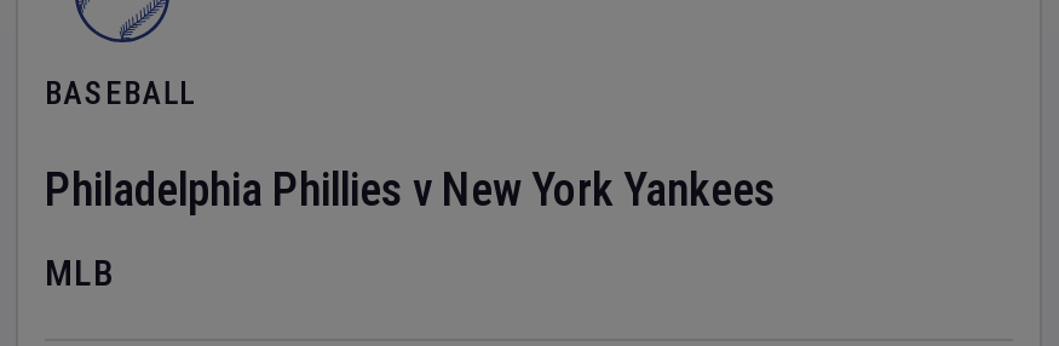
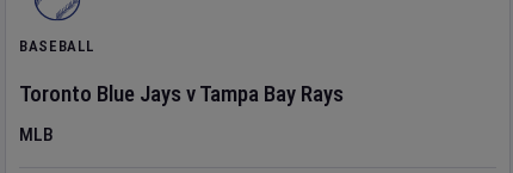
- Philadelphia Phillies v New York Yankees
+ Toronto Blue Jays v Tampa Bay Rays
